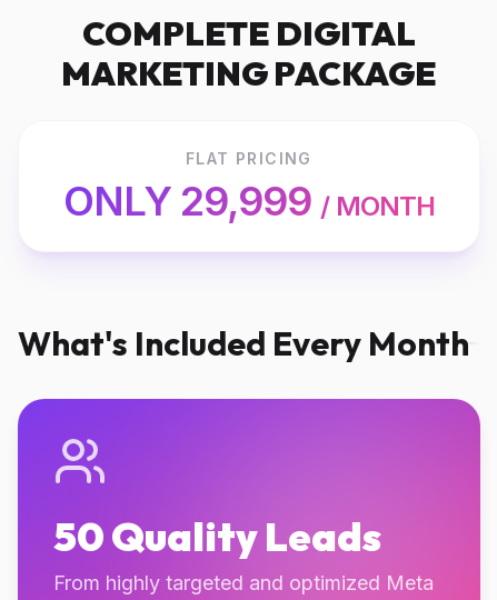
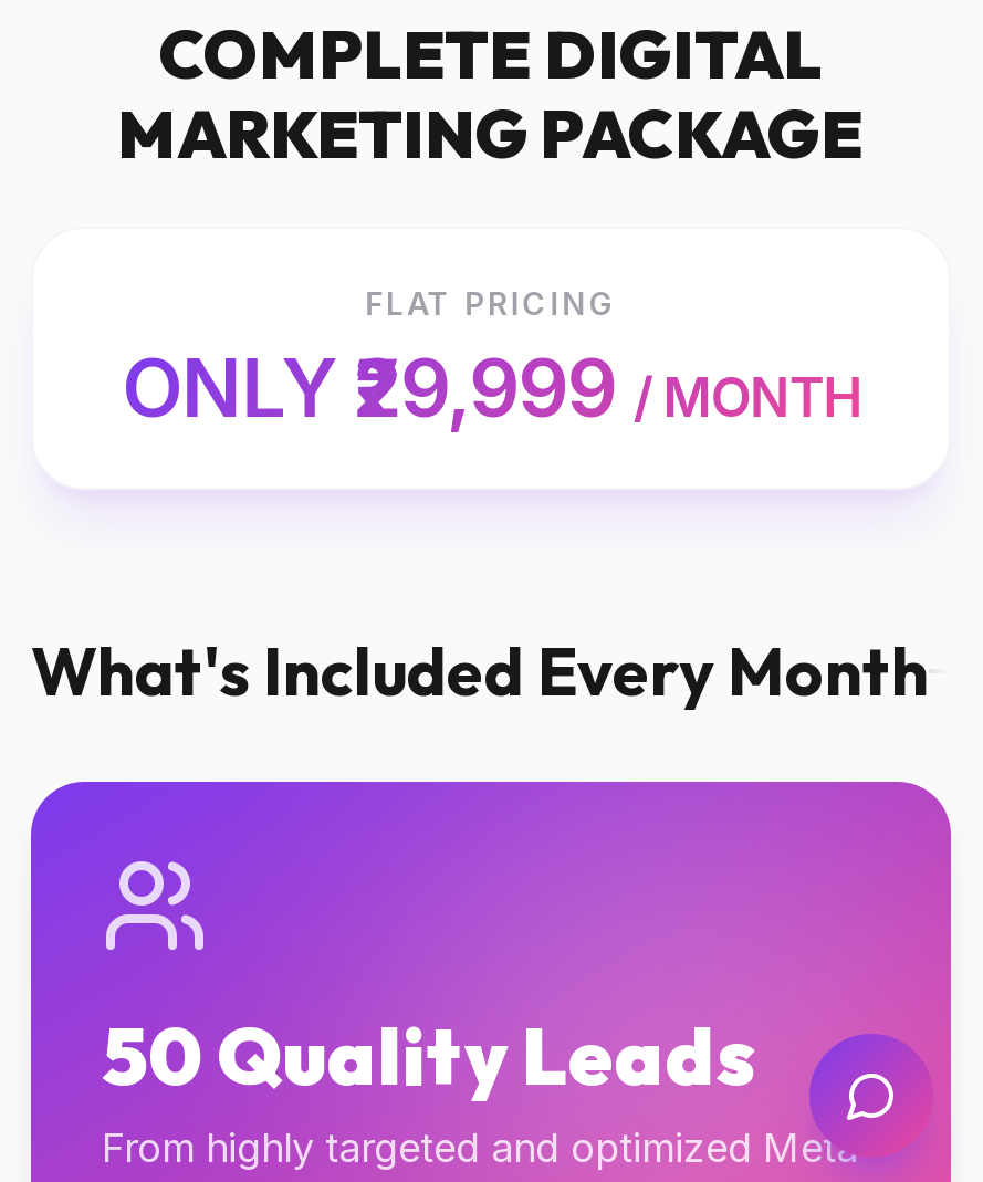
+ [image]
